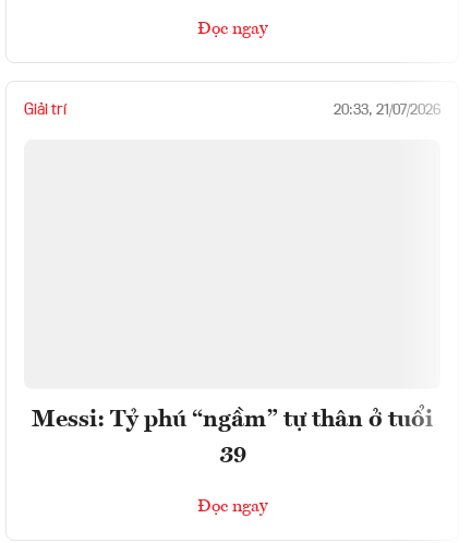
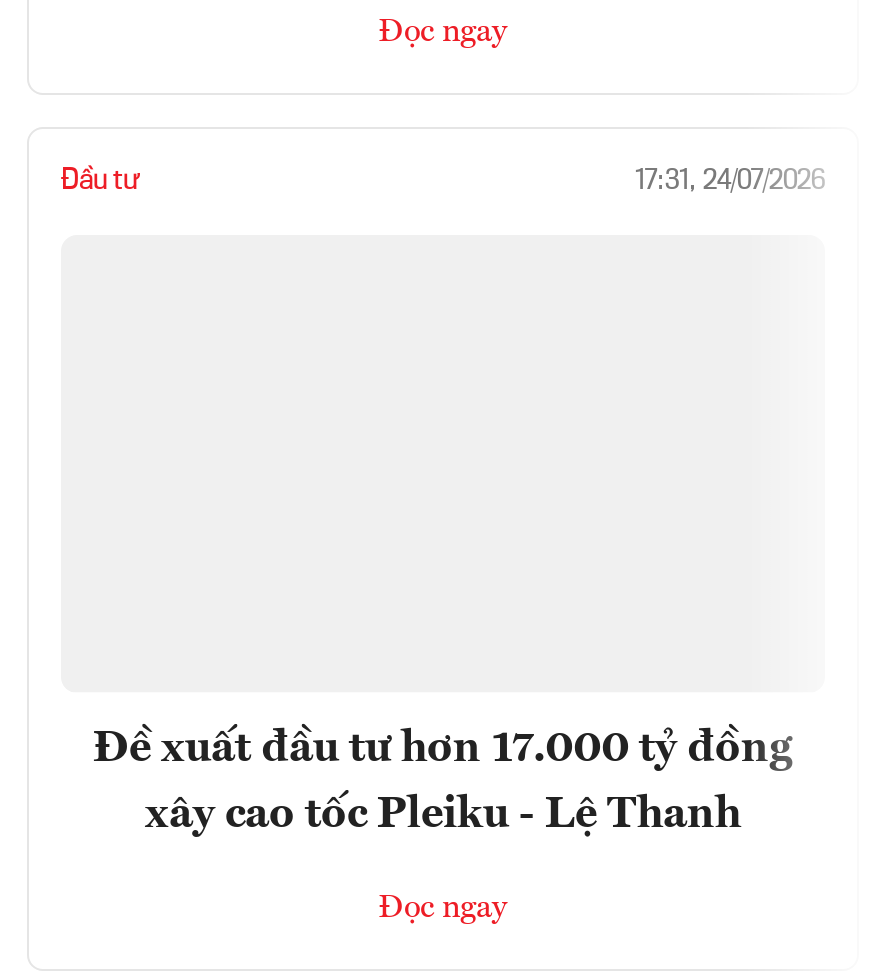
- Giải trí
- 20:33, 21/07/2026
+ Đầu tư
+ 17:31, 24/07/2026

- Messi: Tỷ phú “ngầm” tự thân ở tuổi
+ Đề xuất đầu tư hơn 17.000 tỷ đồng

- 39
+ xây cao tốc Pleiku - Lệ Thanh
